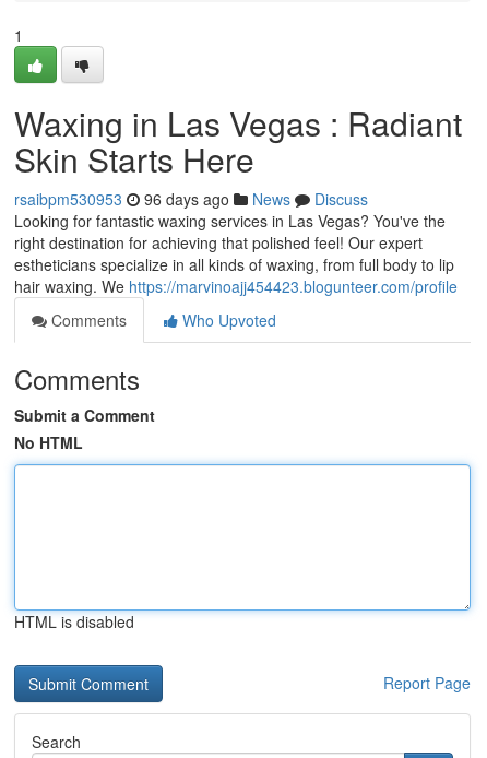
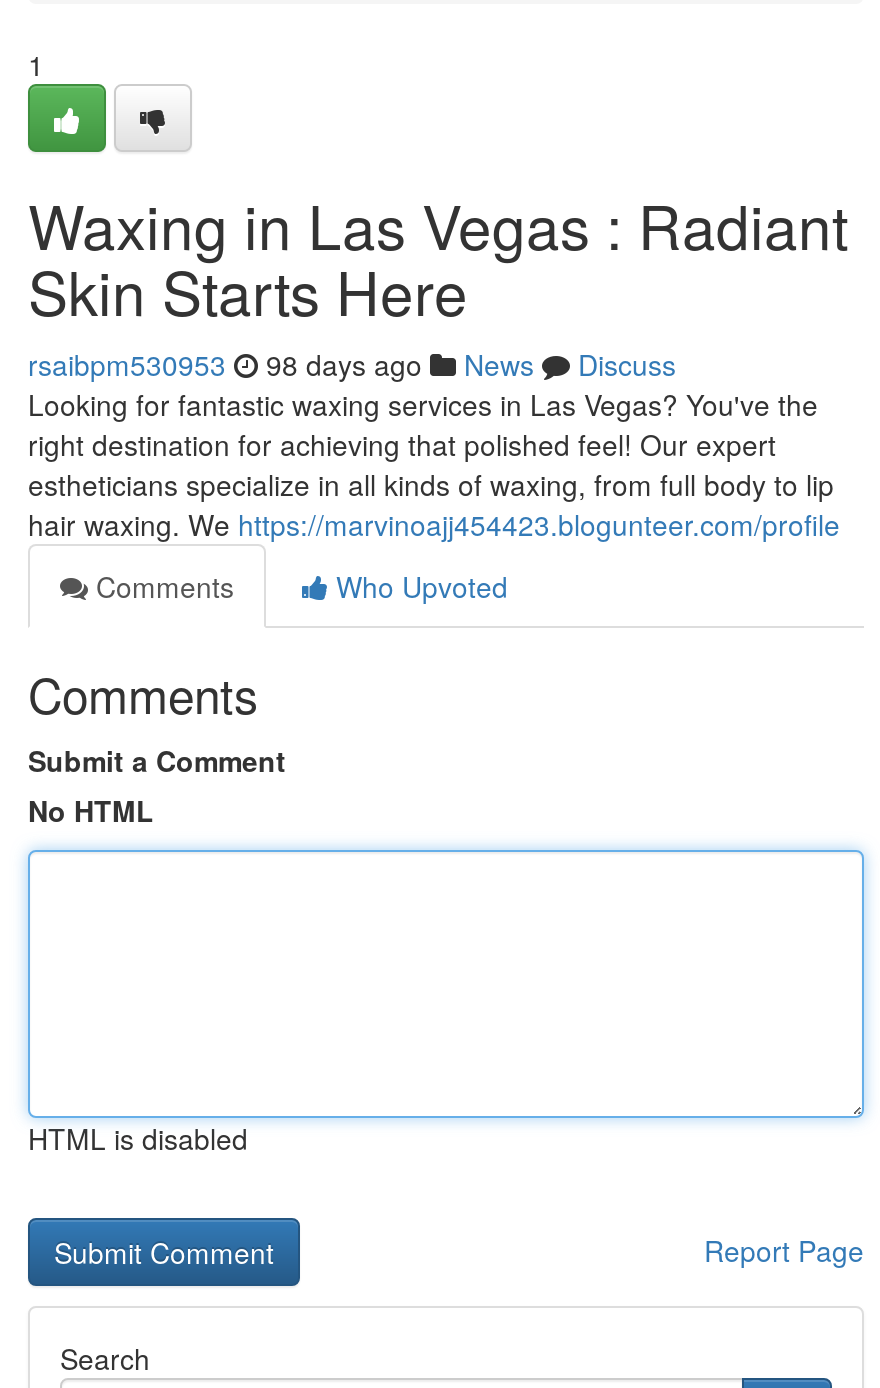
- rsaibpm530953 96 days ago News Discuss
+ rsaibpm530953 98 days ago News Discuss
